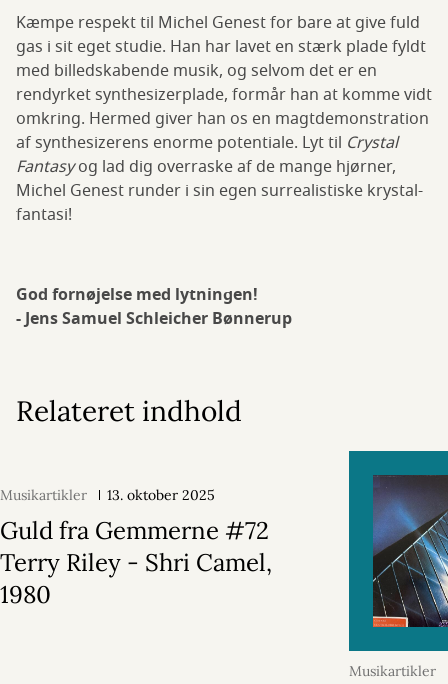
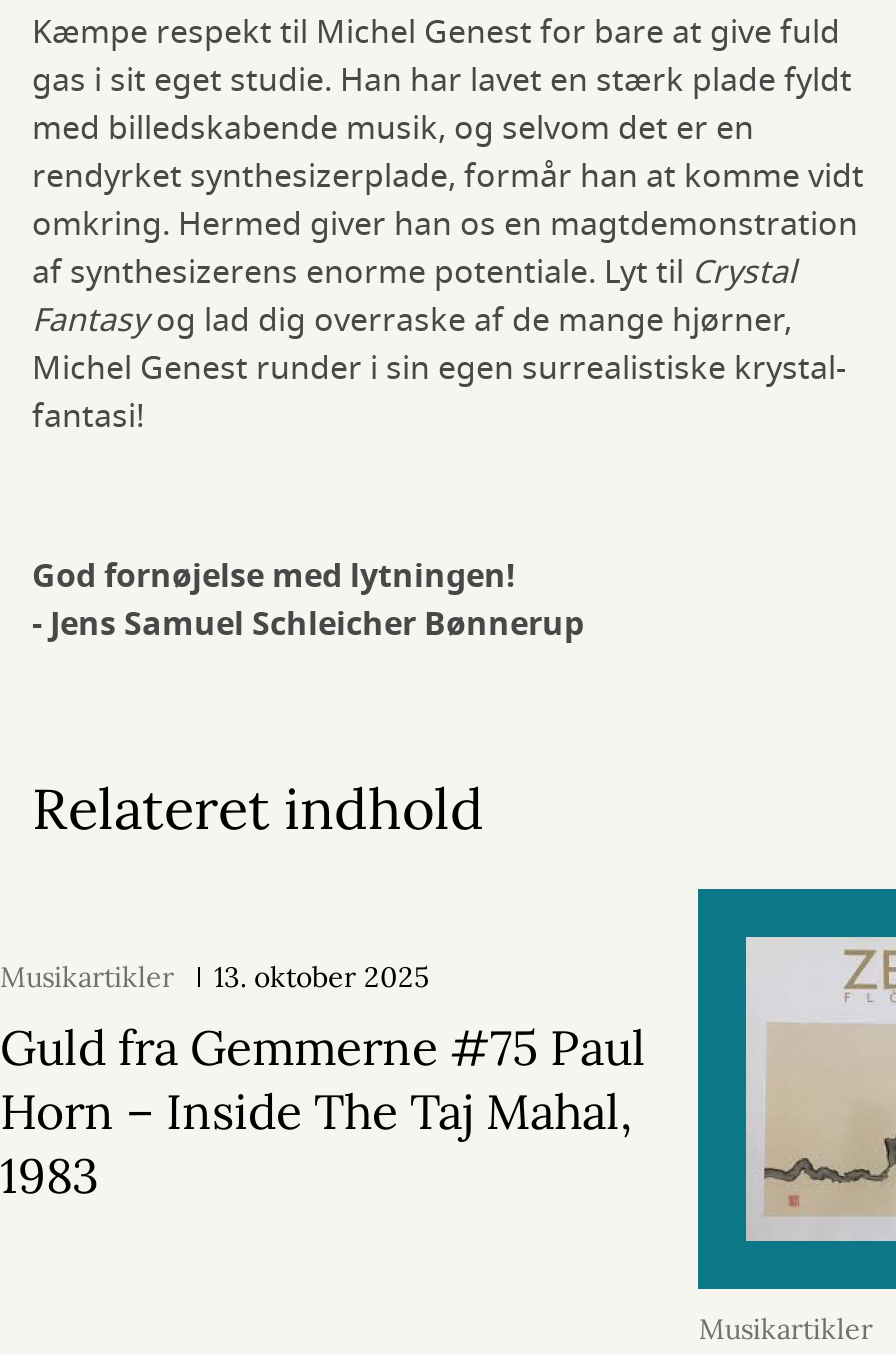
- [image]
+ [image]

- Guld fra Gemmerne #72
- Terry Riley - Shri Camel,
- 1980
+ Guld fra Gemmerne #75 Paul
+ Horn – Inside The Taj Mahal,
+ 1983
